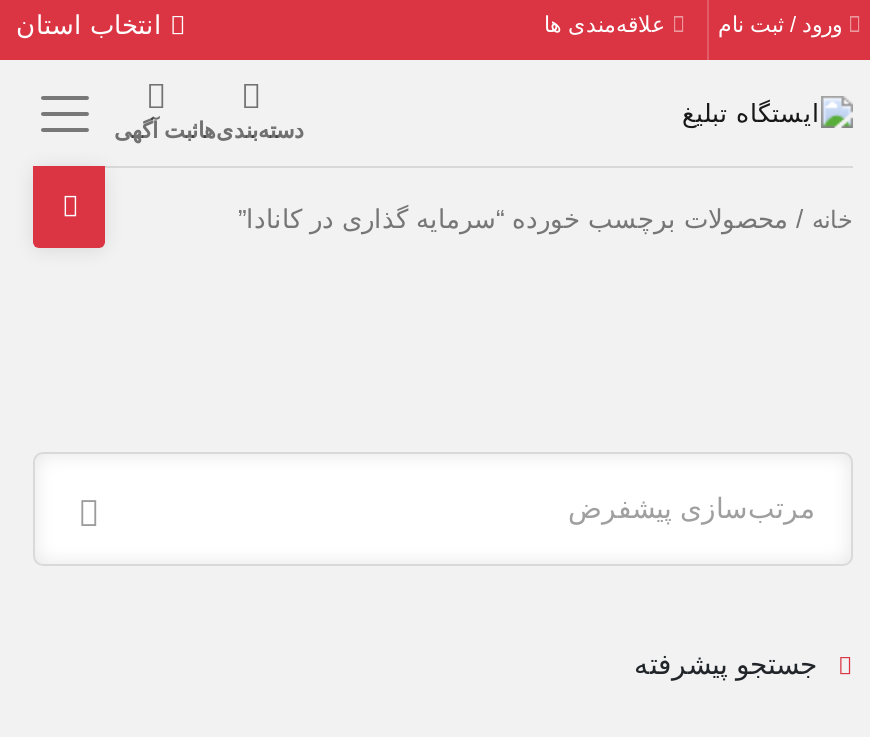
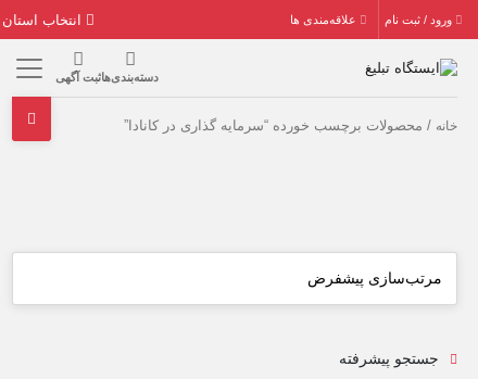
- مرتب‌سازی پیشفرض
